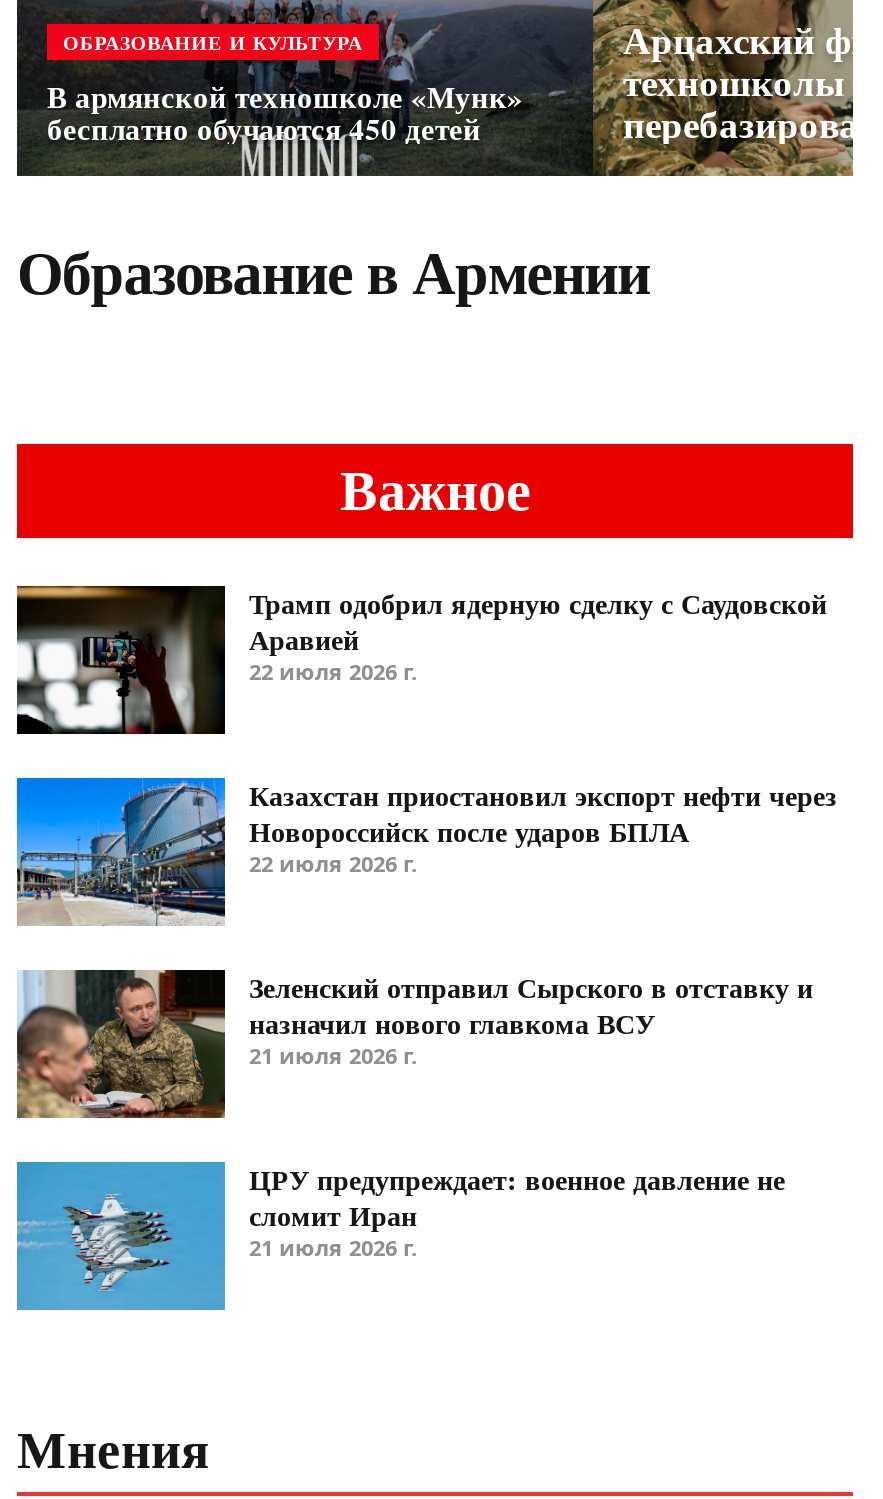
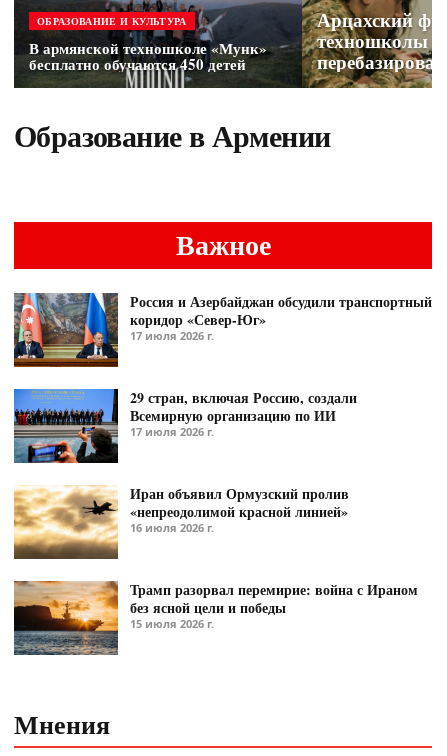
- [image]
- Трамп одобрил ядерную сделку с Саудовской
- Аравией
- 22 июля 2026 г.
+ [image]
+ Россия и Азербайджан обсудили транспортный
+ коридор «Север-Юг»
+ 17 июля 2026 г.

- [image]
- Казахстан приостановил экспорт нефти через
- Новороссийск после ударов БПЛА
- 22 июля 2026 г.
+ [image]
+ 29 стран, включая Россию, создали
+ Всемирную организацию по ИИ
+ 17 июля 2026 г.

- [image]
- Зеленский отправил Сырского в отставку и
- назначил нового главкома ВСУ
- 21 июля 2026 г.
+ [image]
+ Иран объявил Ормузский пролив
+ «непреодолимой красной линией»
+ 16 июля 2026 г.

- [image]
- ЦРУ предупреждает: военное давление не
- сломит Иран
- 21 июля 2026 г.
+ [image]
+ Трамп разорвал перемирие: война с Ираном
+ без ясной цели и победы
+ 15 июля 2026 г.
